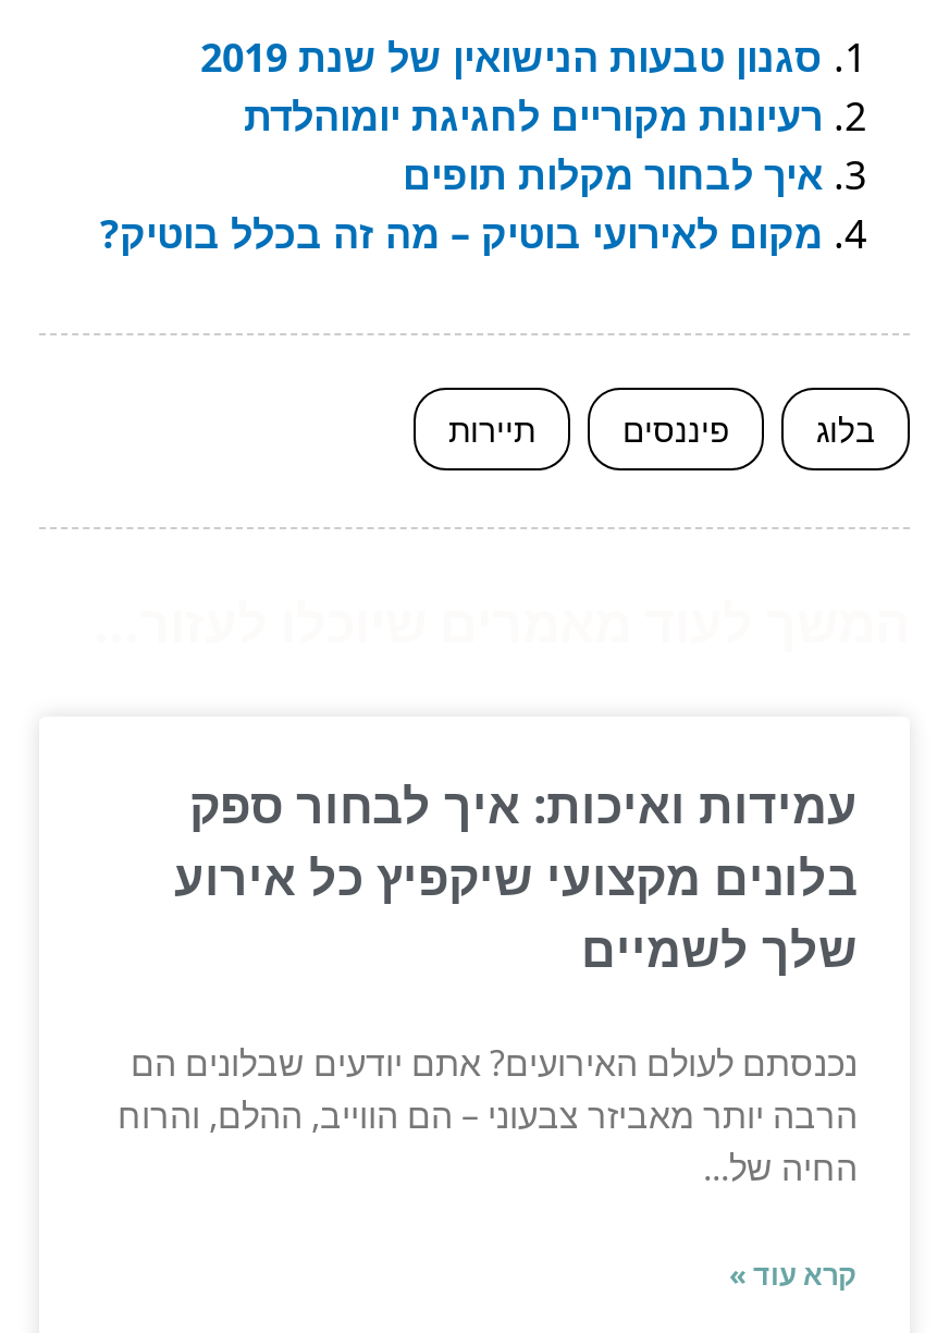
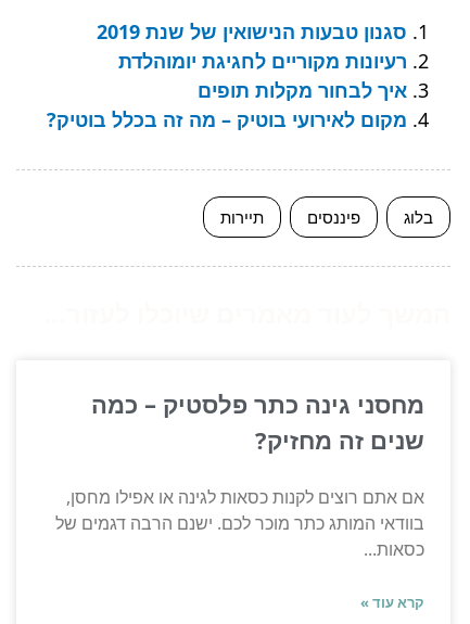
- עמידות ואיכות: איך לבחור ספק
- בלונים מקצועי שיקפיץ כל אירוע
- שלך לשמיים
+ מחסני גינה כתר פלסטיק – כמה
+ שנים זה מחזיק?

- נכנסתם לעולם האירועים? אתם יודעים שבלונים הם
- הרבה יותר מאביזר צבעוני – הם הווייב, ההלם, והרוח
- החיה של...
+ אם אתם רוצים לקנות כסאות לגינה או אפילו מחסן,
+ בוודאי המותג כתר מוכר לכם. ישנם הרבה דגמים של
+ כסאות...
